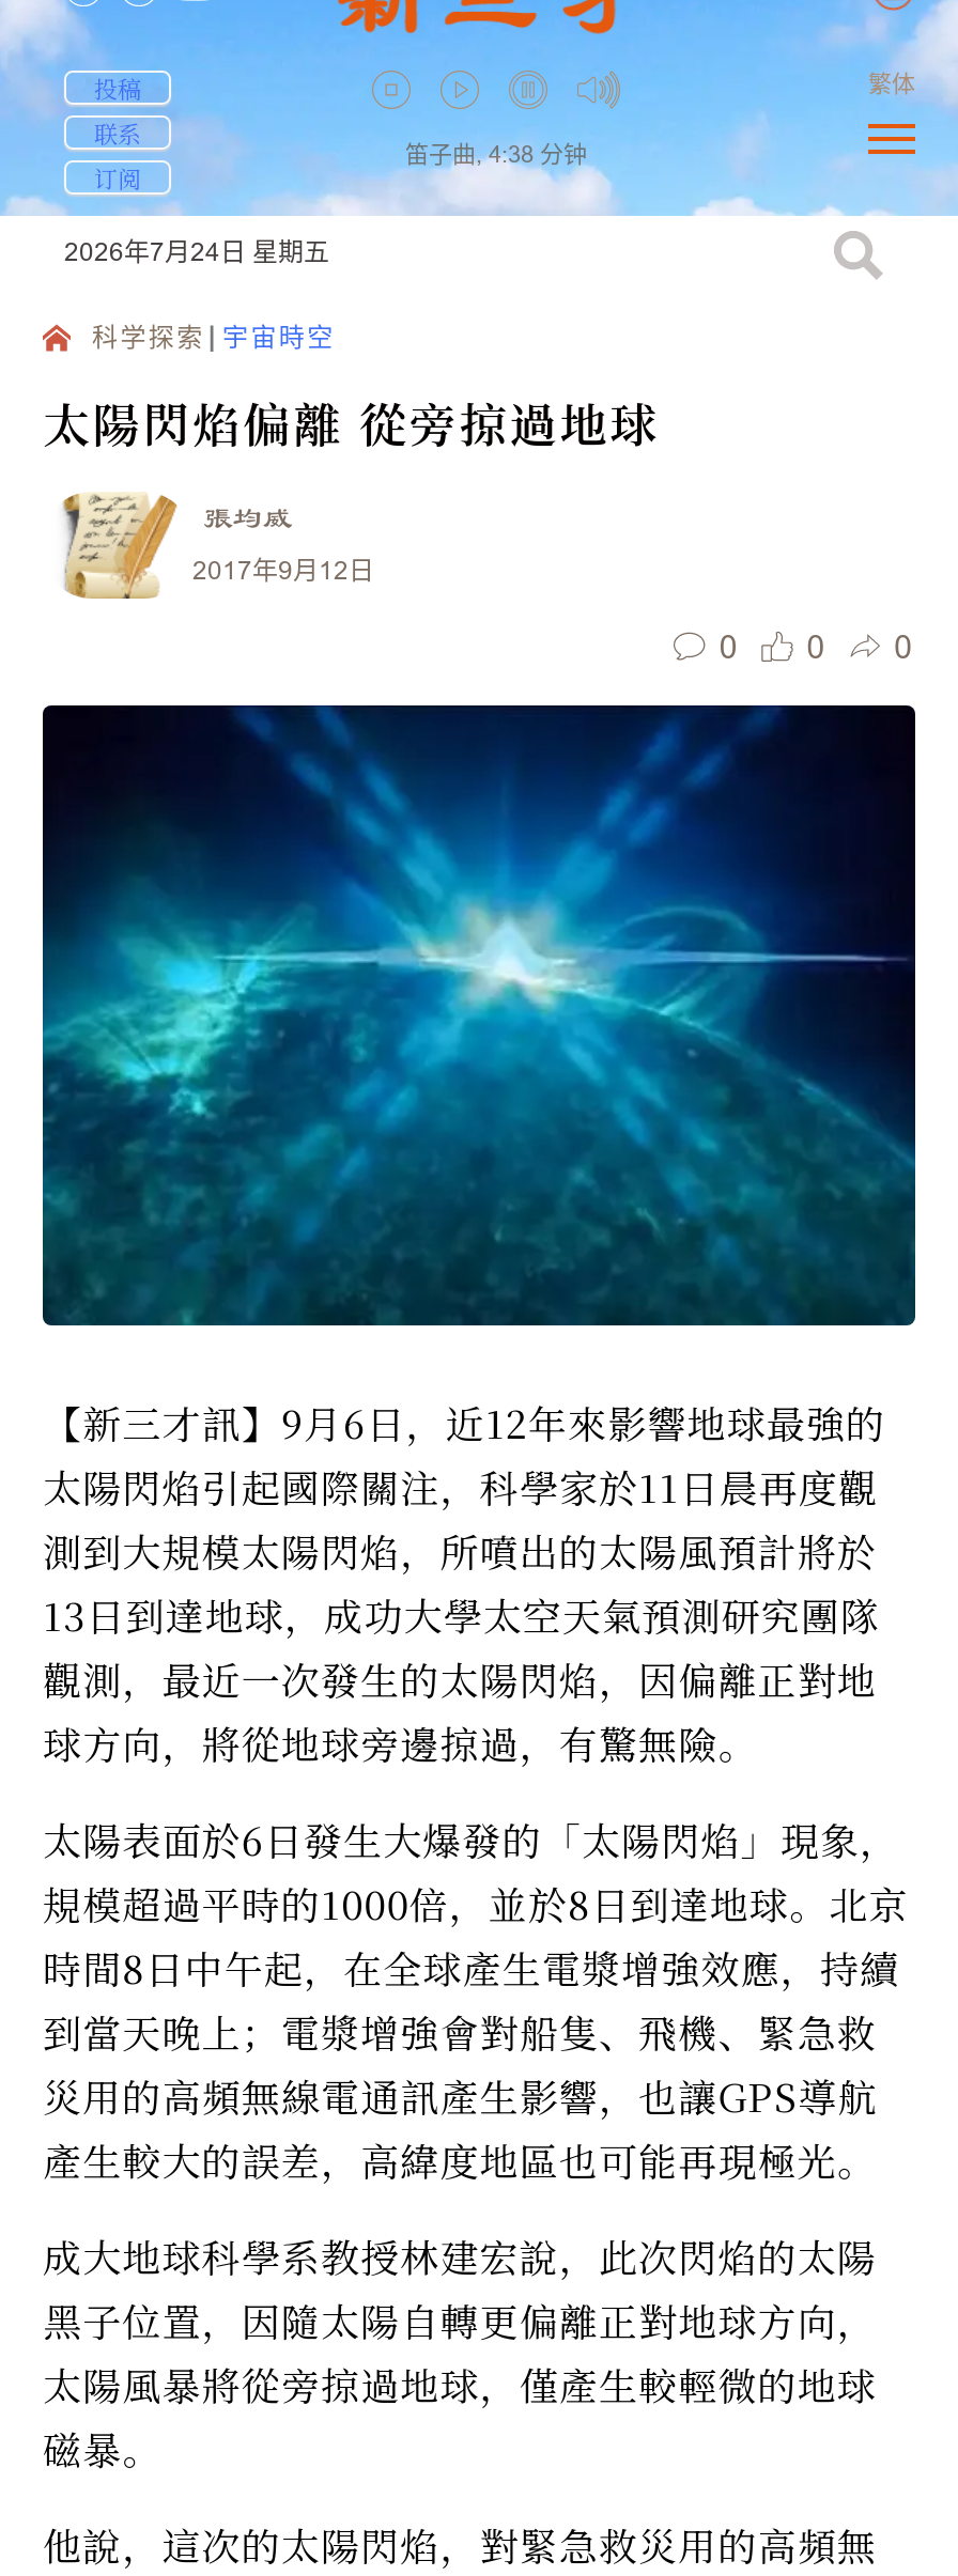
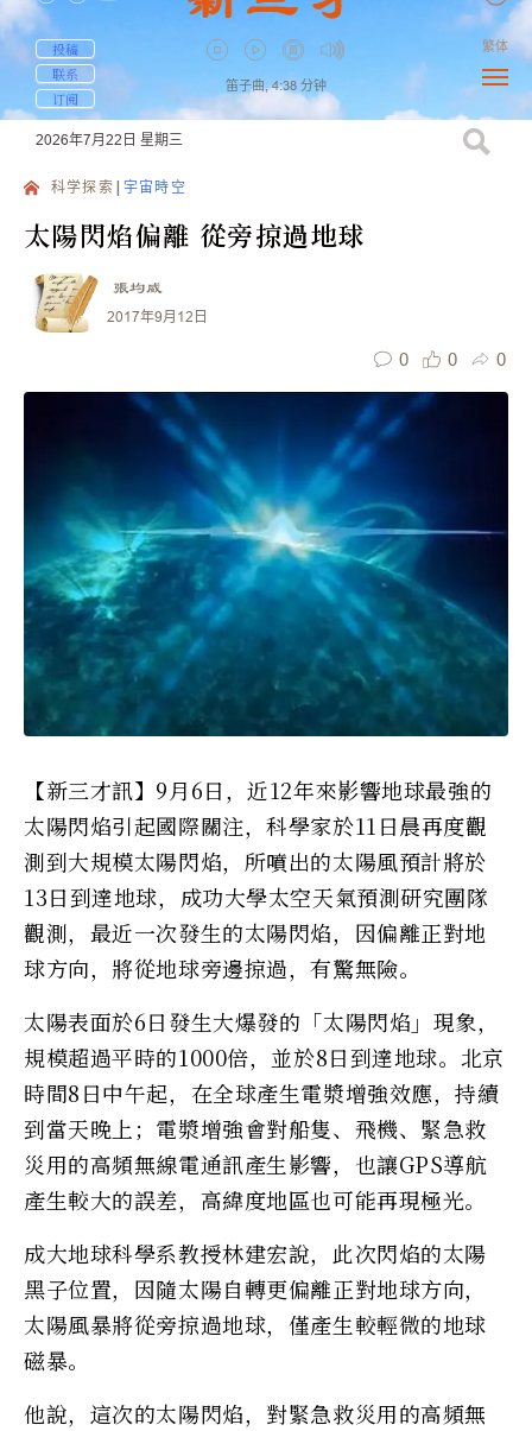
- 2026年7月24日 星期五
+ 2026年7月22日 星期三
